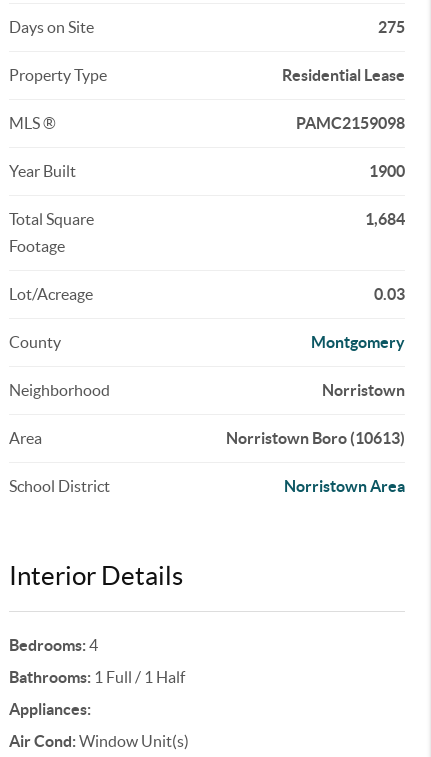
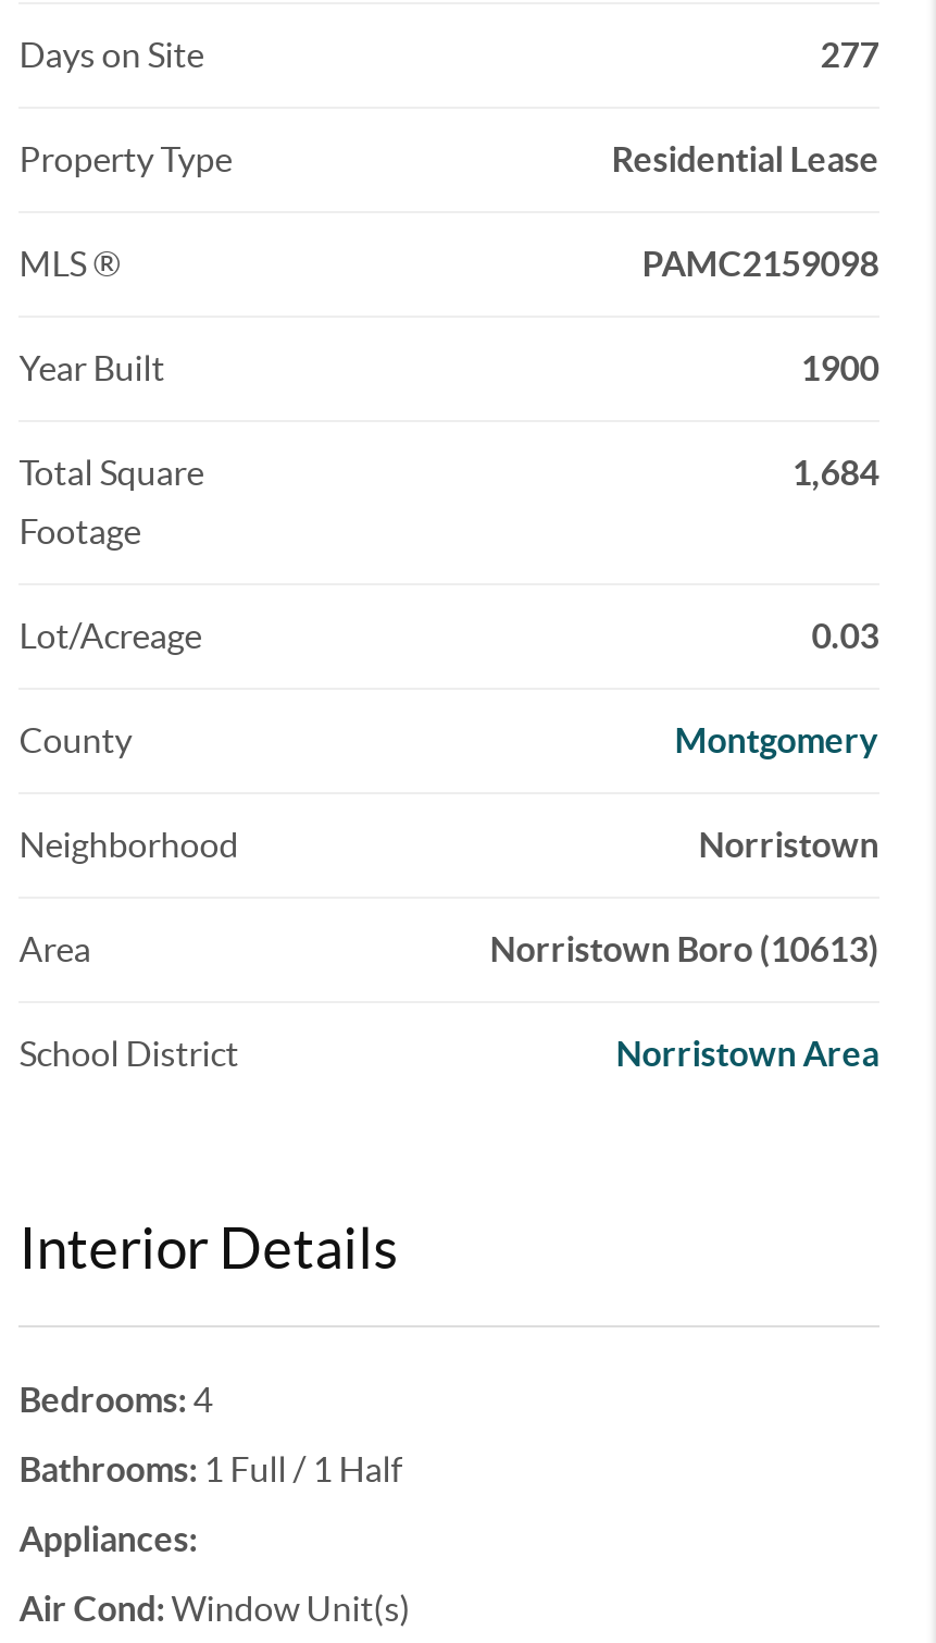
- 275
+ 277
